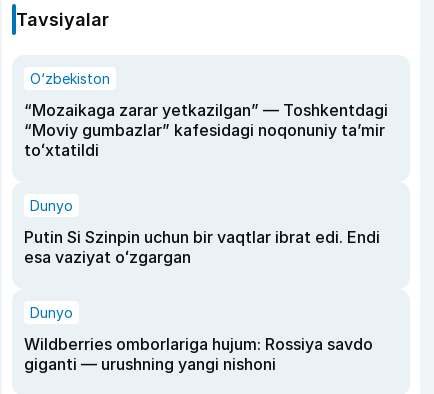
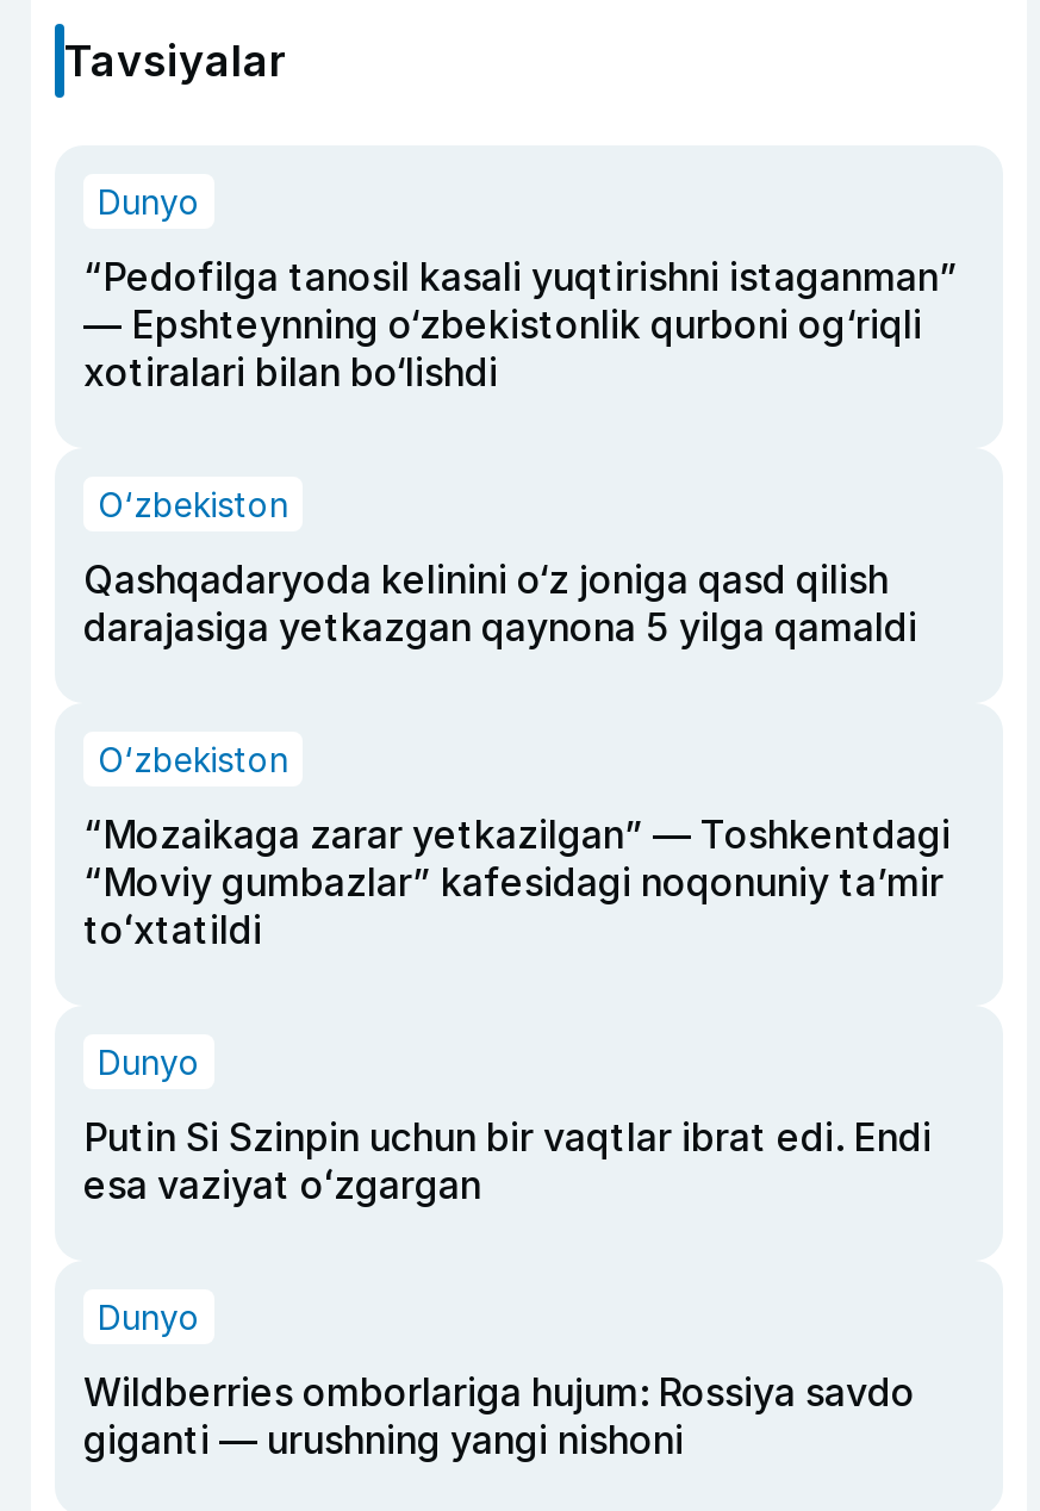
+ Dunyo
+ “Pedofilga tanosil kasali yuqtirishni istaganman”
+ — Epshteynning o‘zbekistonlik qurboni og‘riqli
+ xotiralari bilan bo‘lishdi
+ O‘zbekiston
+ Qashqadaryoda kelinini o‘z joniga qasd qilish
+ darajasiga yetkazgan qaynona 5 yilga qamaldi
